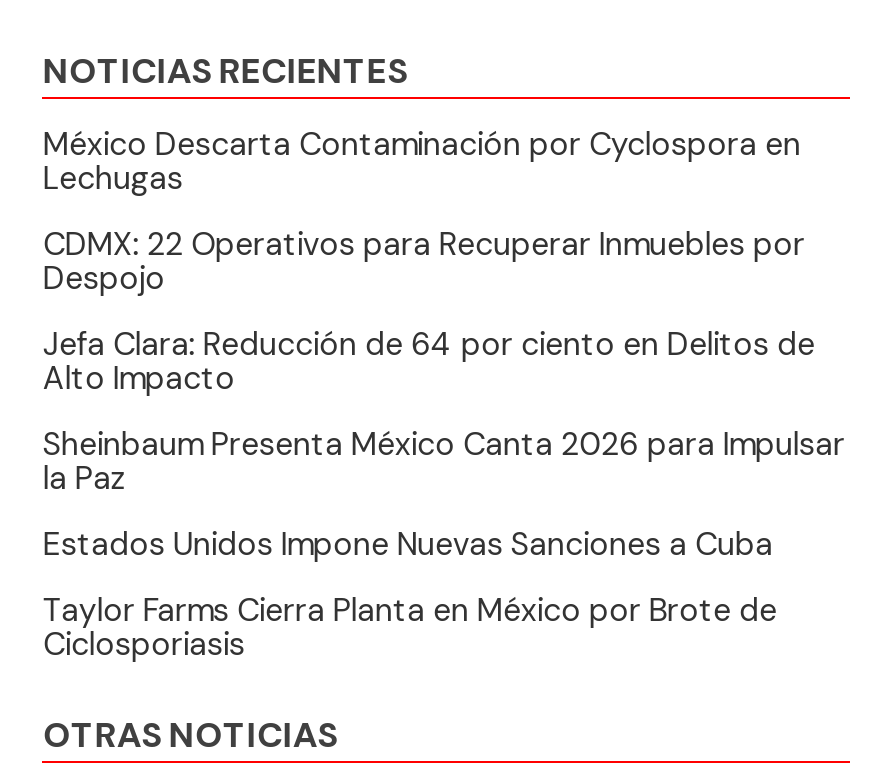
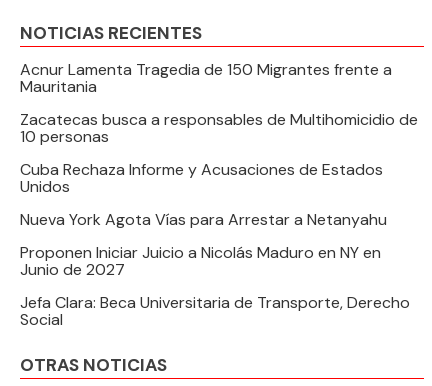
- México Descarta Contaminación por Cyclospora en
- Lechugas
+ Acnur Lamenta Tragedia de 150 Migrantes frente a
+ Mauritania

- CDMX: 22 Operativos para Recuperar Inmuebles por
- Despojo
+ Zacatecas busca a responsables de Multihomicidio de
+ 10 personas

- Jefa Clara: Reducción de 64 por ciento en Delitos de
- Alto Impacto
+ Cuba Rechaza Informe y Acusaciones de Estados
+ Unidos

- Sheinbaum Presenta México Canta 2026 para Impulsar
- la Paz
+ Nueva York Agota Vías para Arrestar a Netanyahu

- Estados Unidos Impone Nuevas Sanciones a Cuba
+ Proponen Iniciar Juicio a Nicolás Maduro en NY en
+ Junio de 2027

- Taylor Farms Cierra Planta en México por Brote de
- Ciclosporiasis
+ Jefa Clara: Beca Universitaria de Transporte, Derecho
+ Social
